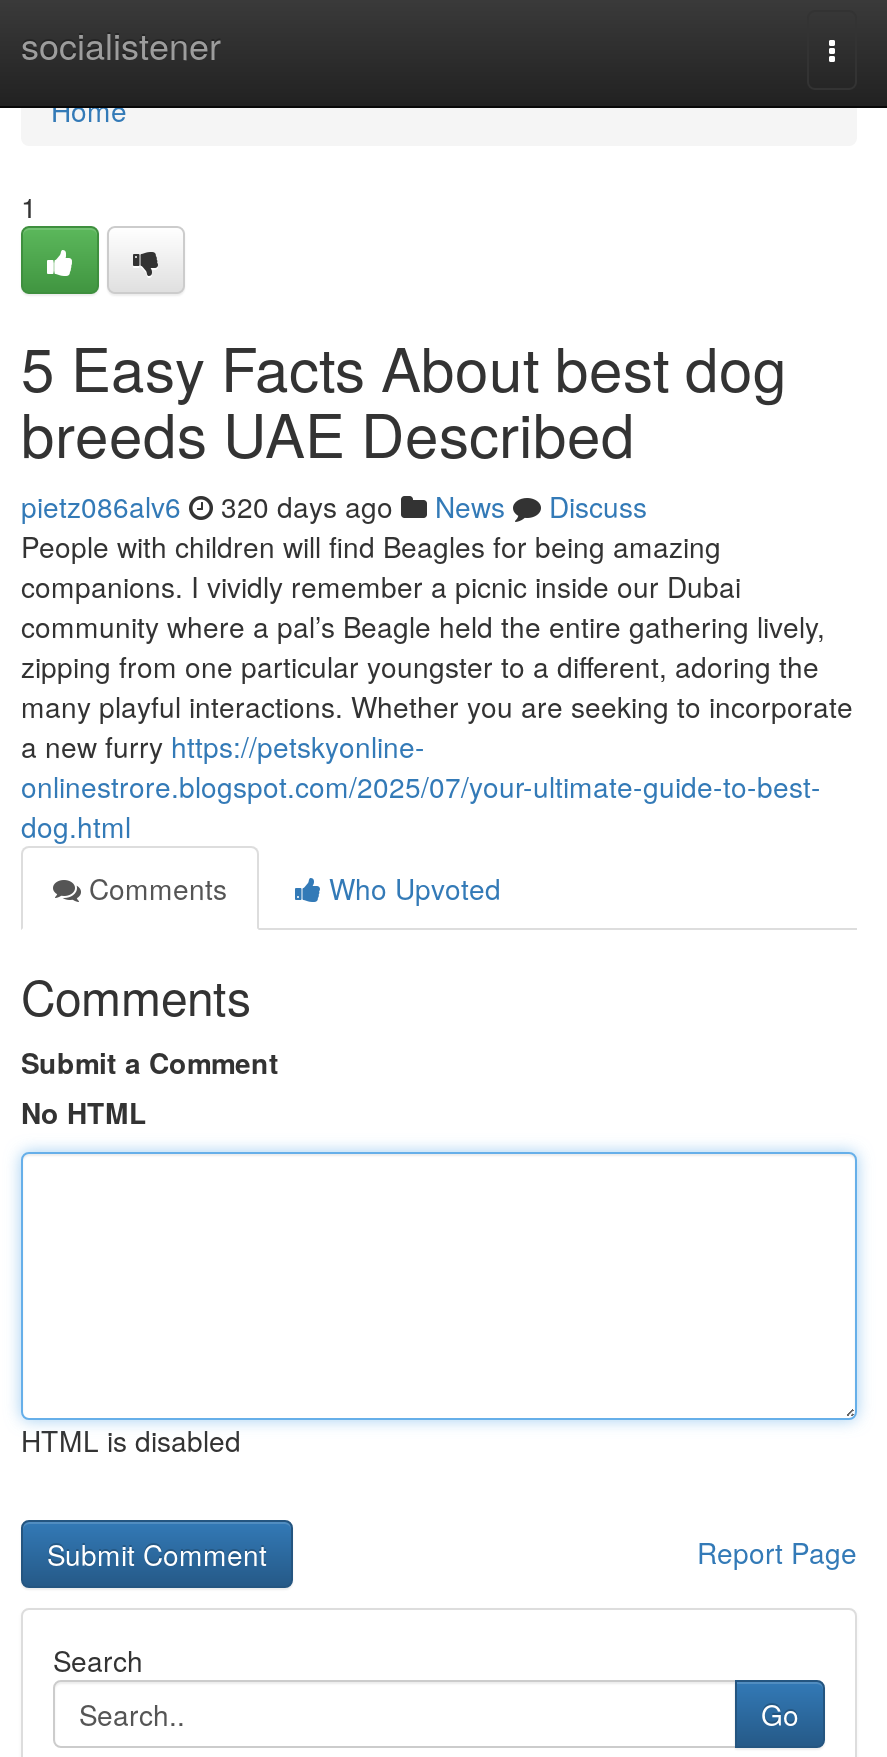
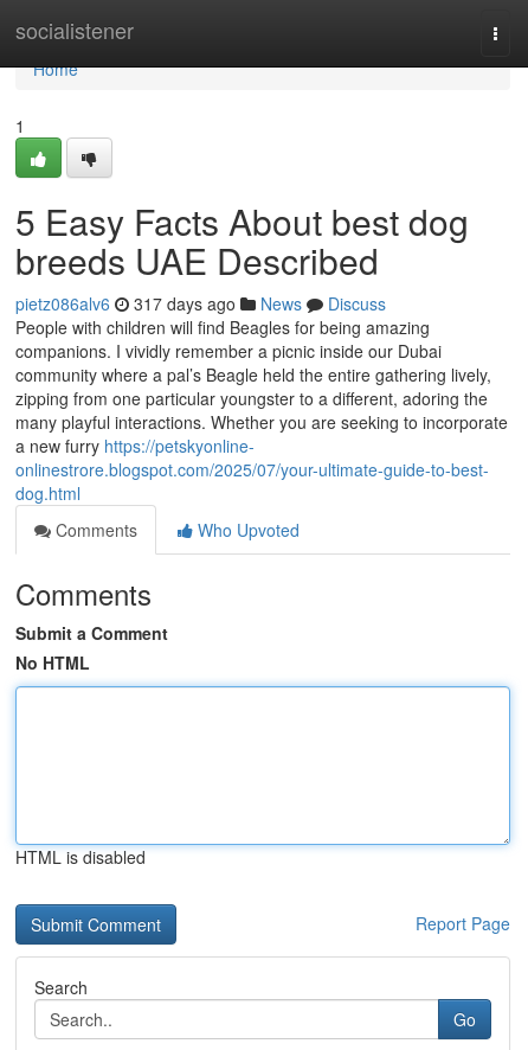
- pietz086alv6 320 days ago News Discuss
+ pietz086alv6 317 days ago News Discuss
